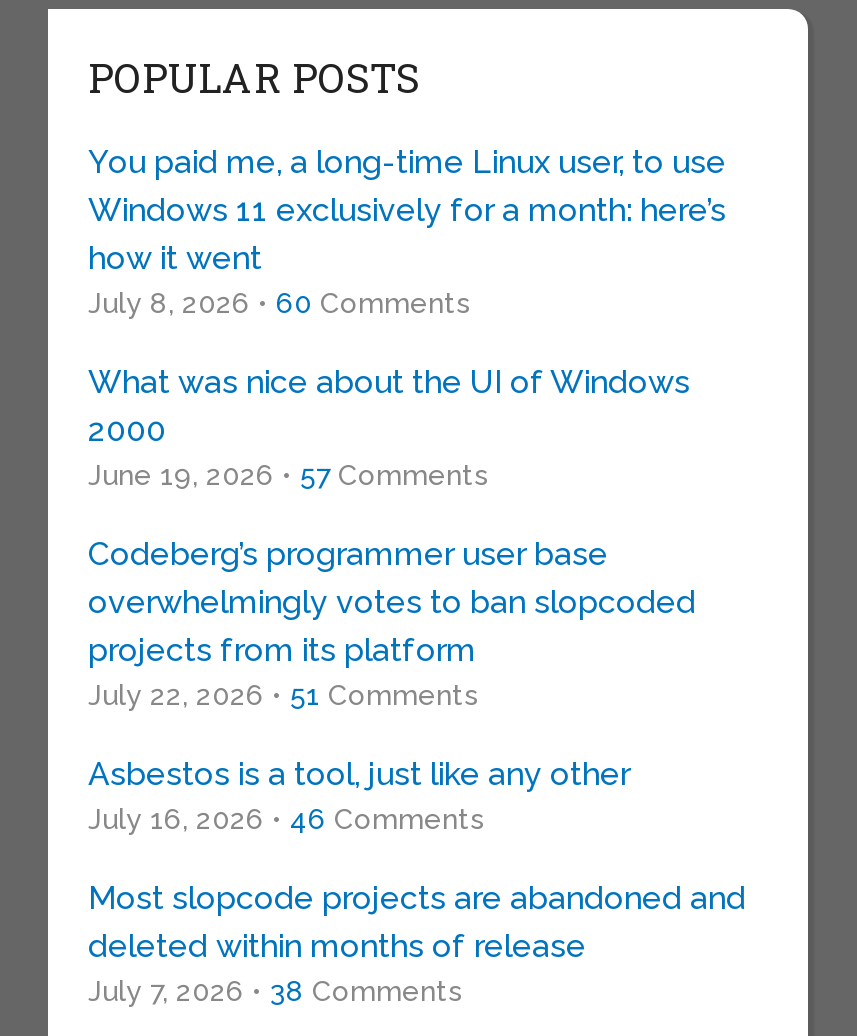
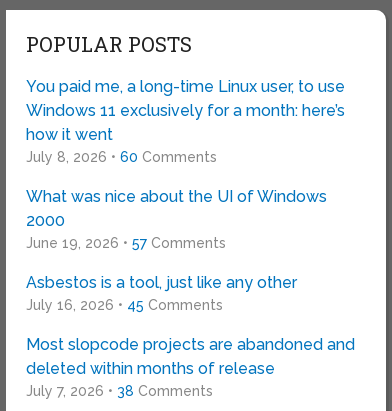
- Codeberg’s programmer user base
- overwhelmingly votes to ban slopcoded
- projects from its platform
- July 22, 2026 • 51 Comments

- July 16, 2026 • 46 Comments
+ July 16, 2026 • 45 Comments
